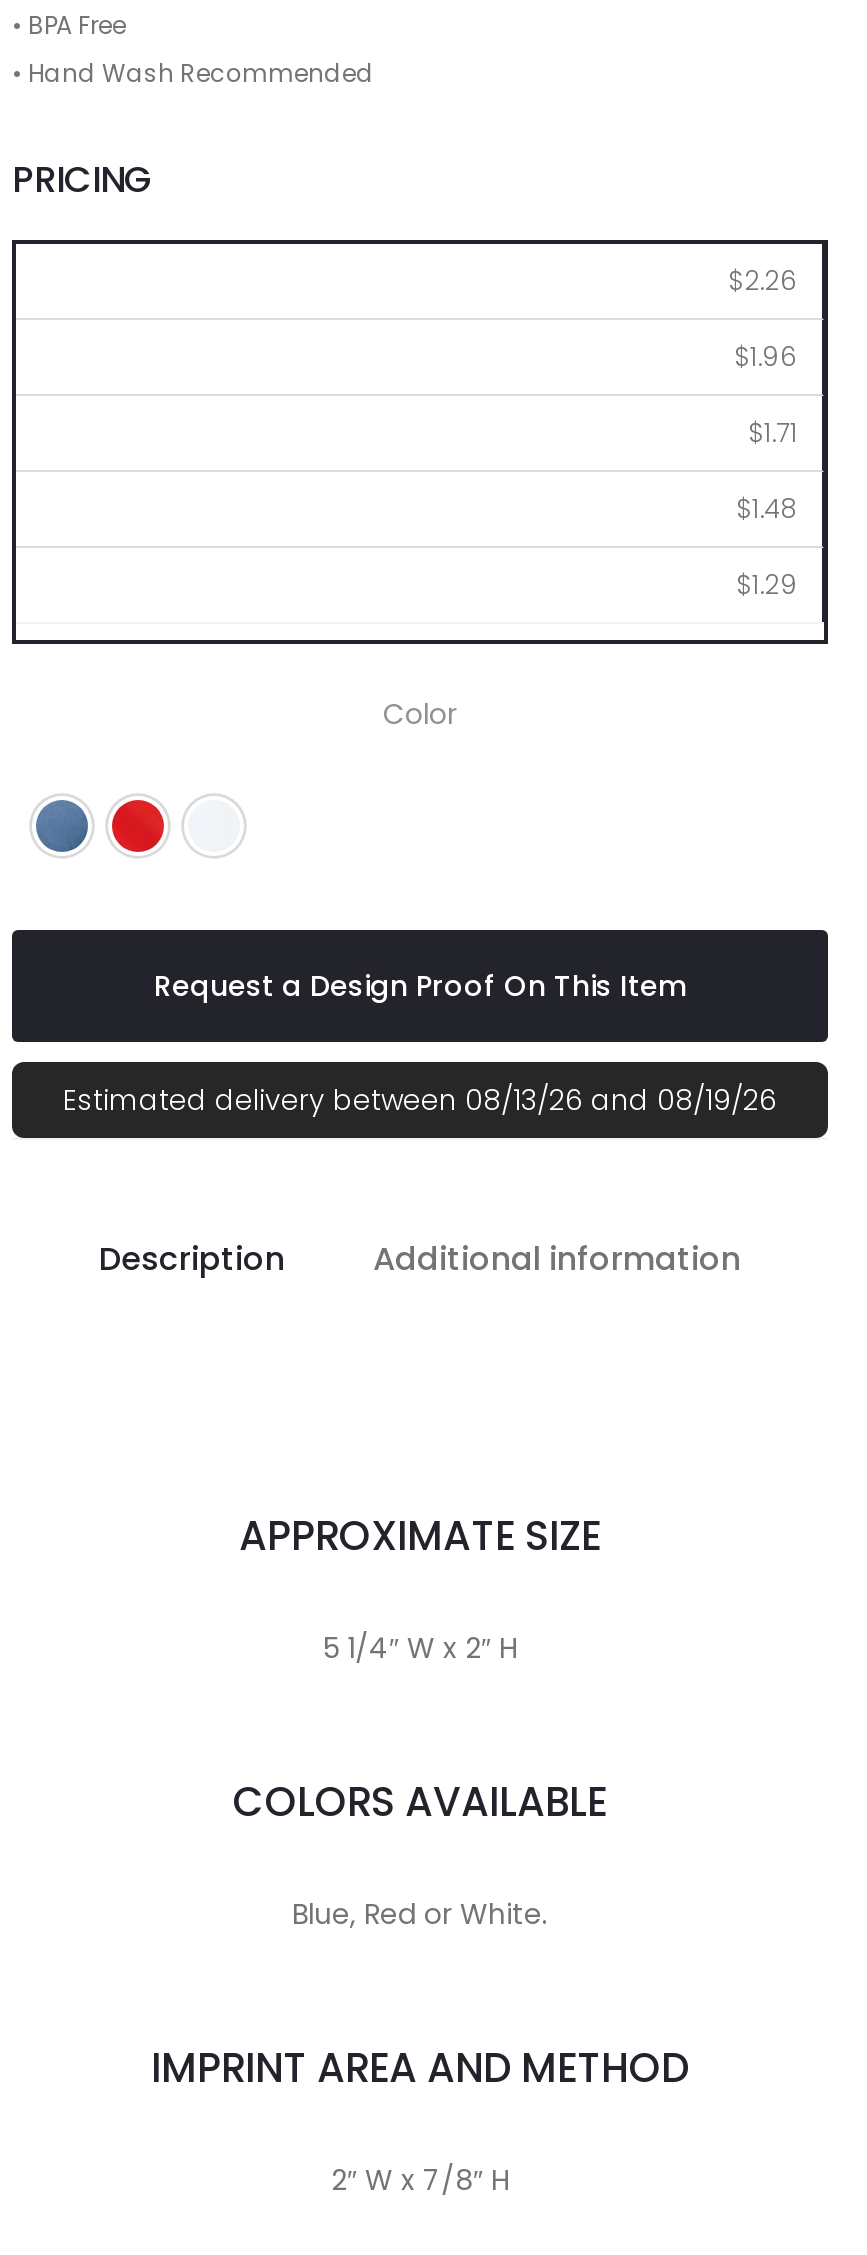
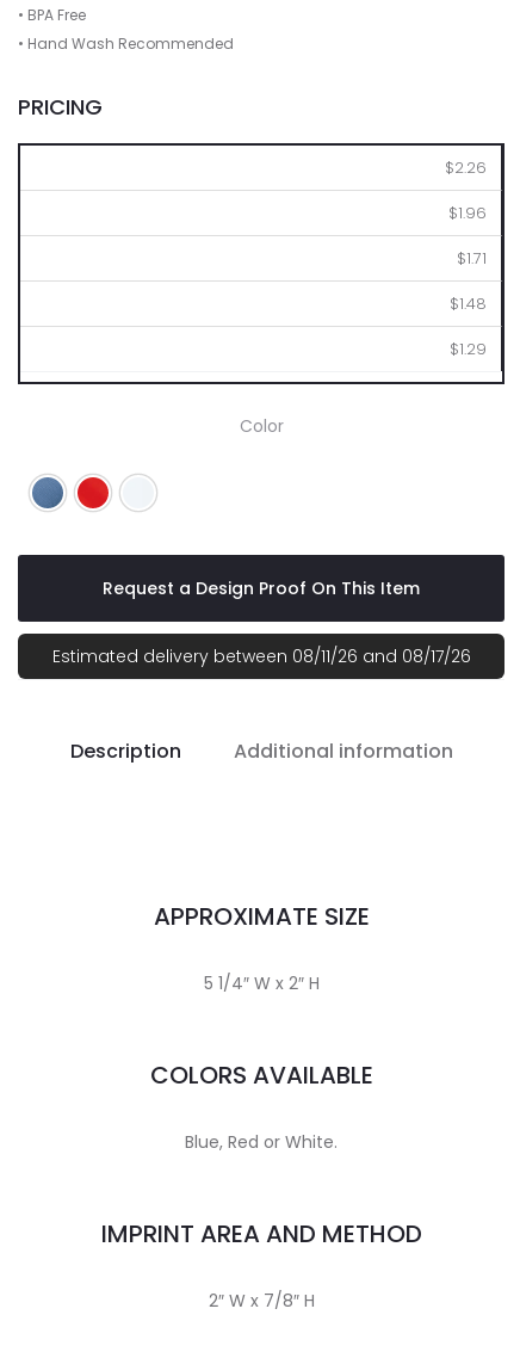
- Estimated delivery between 08/13/26 and 08/19/26
+ Estimated delivery between 08/11/26 and 08/17/26
